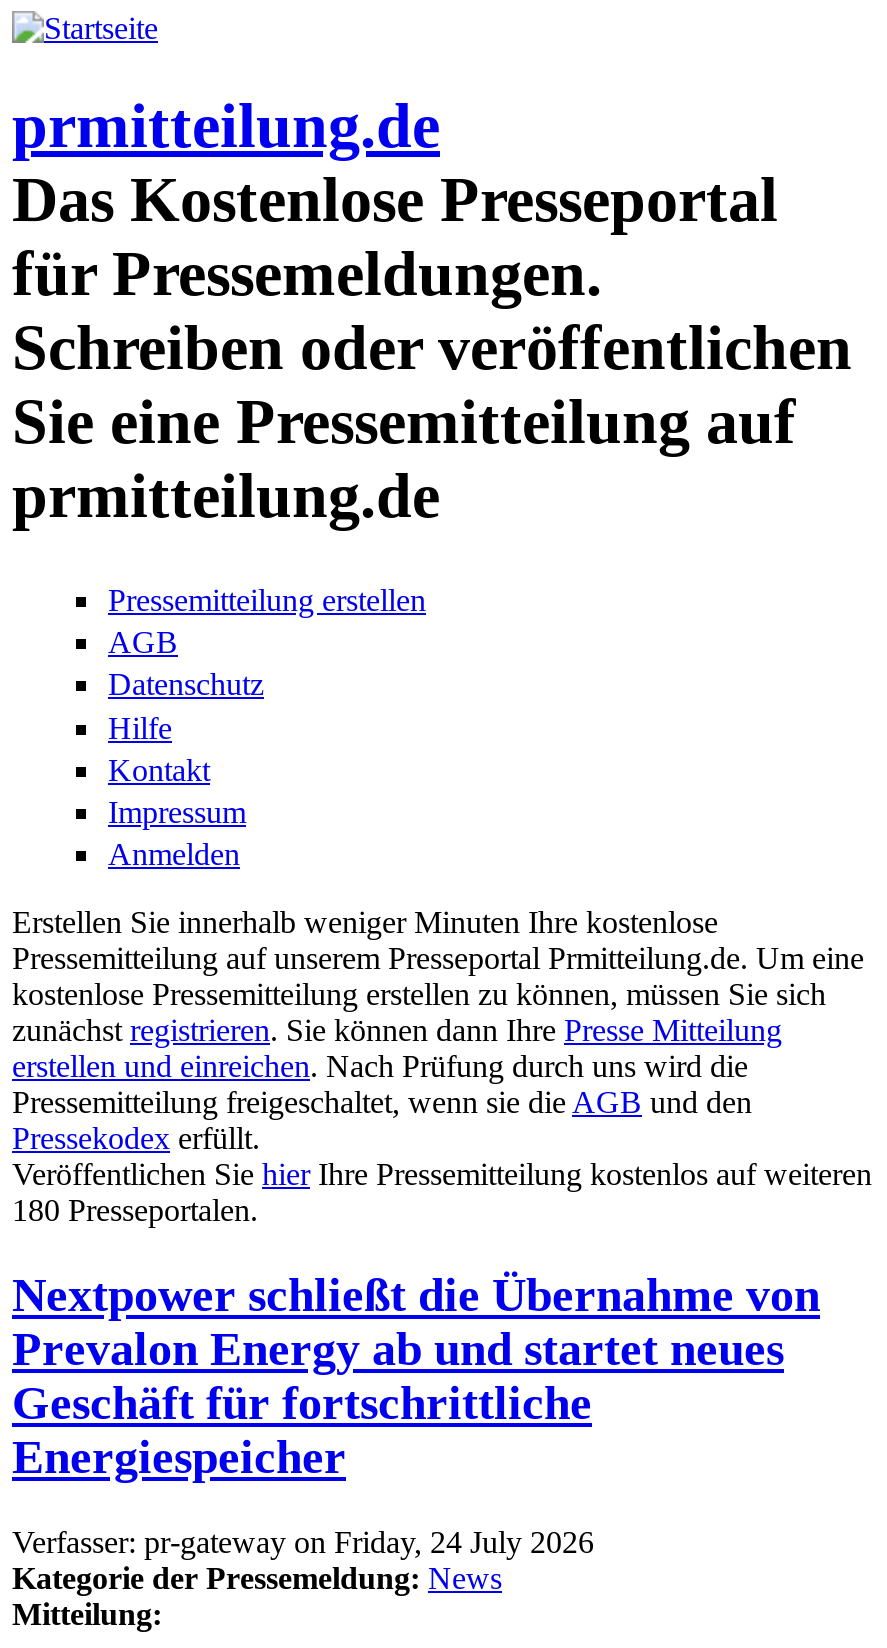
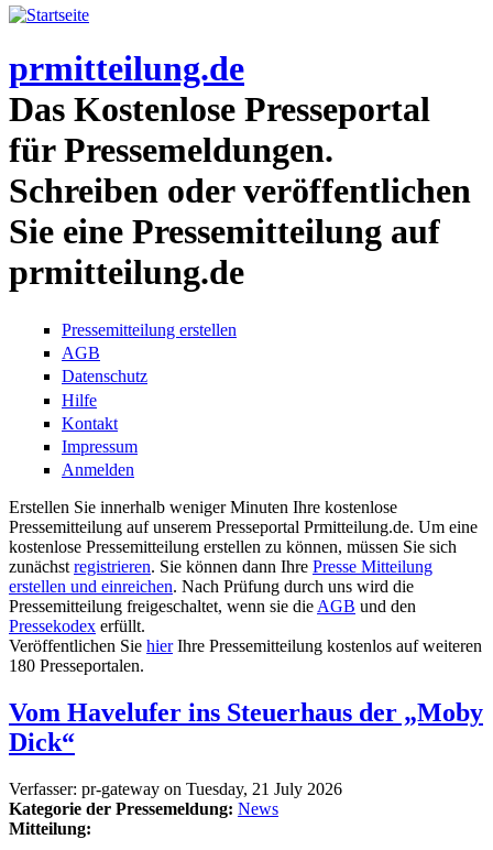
- Nextpower schließt die Übernahme von
- Prevalon Energy ab und startet neues
- Geschäft für fortschrittliche
- Energiespeicher
+ Vom Havelufer ins Steuerhaus der „Moby
+ Dick“

- Verfasser: pr-gateway on Friday, 24 July 2026
+ Verfasser: pr-gateway on Tuesday, 21 July 2026
